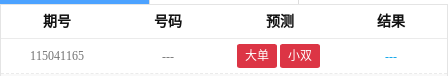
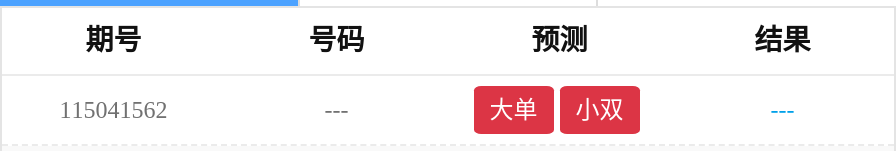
- 115041165
+ 115041562
